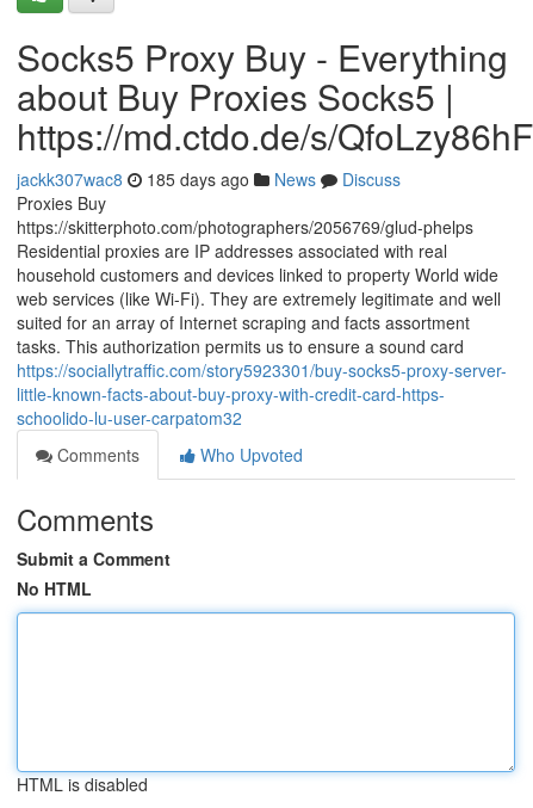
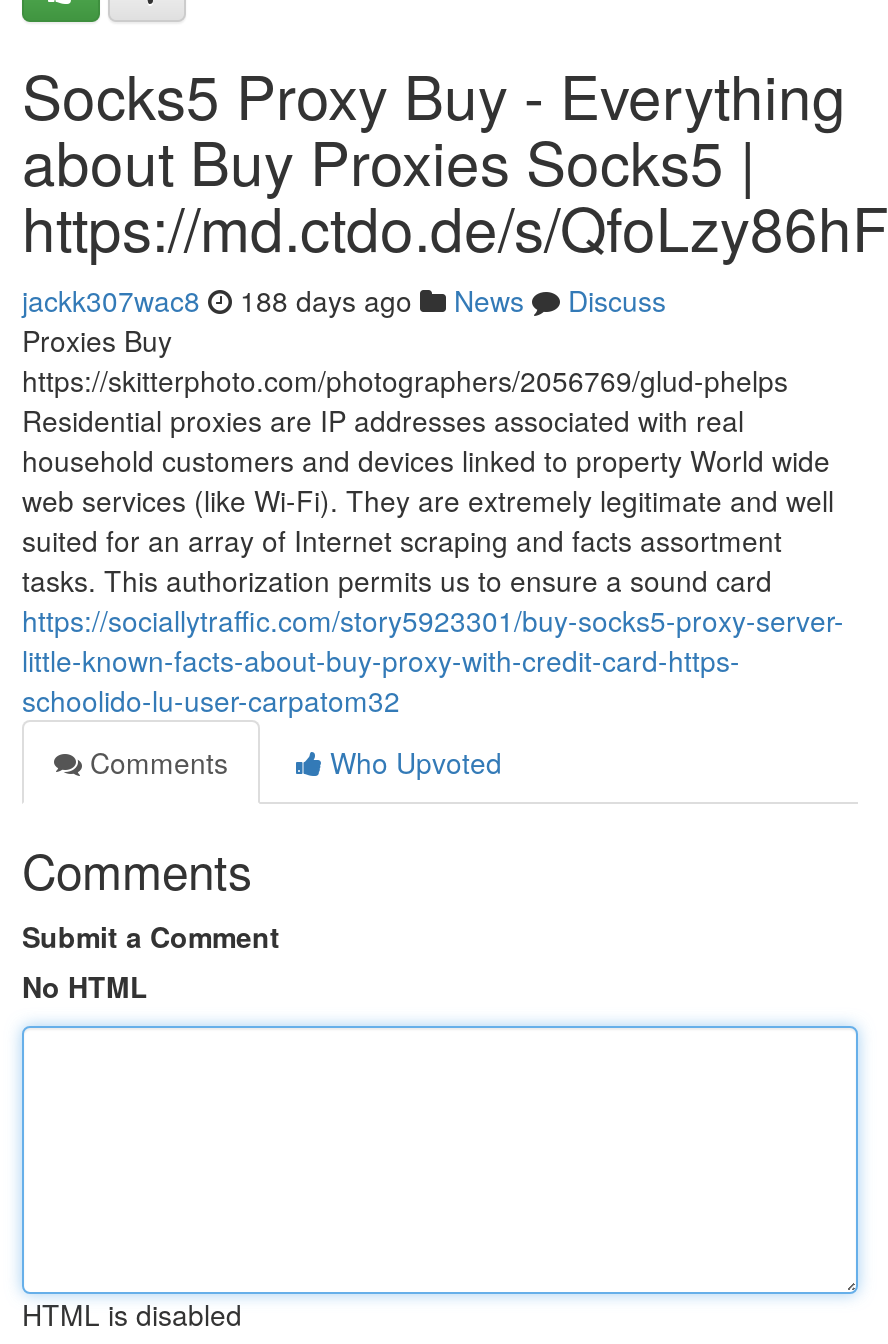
- jackk307wac8 185 days ago News Discuss
+ jackk307wac8 188 days ago News Discuss
